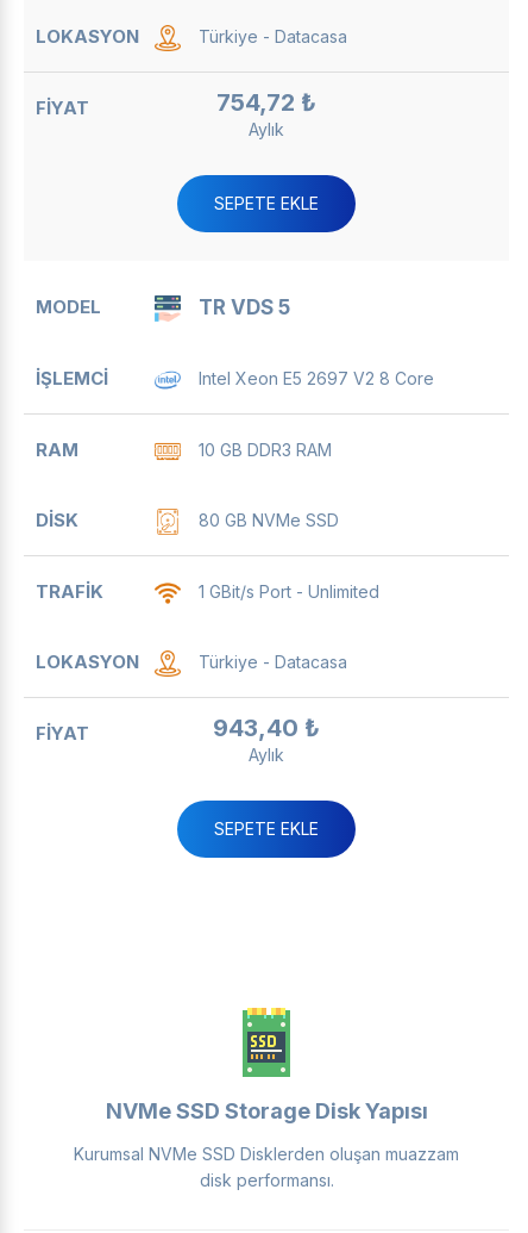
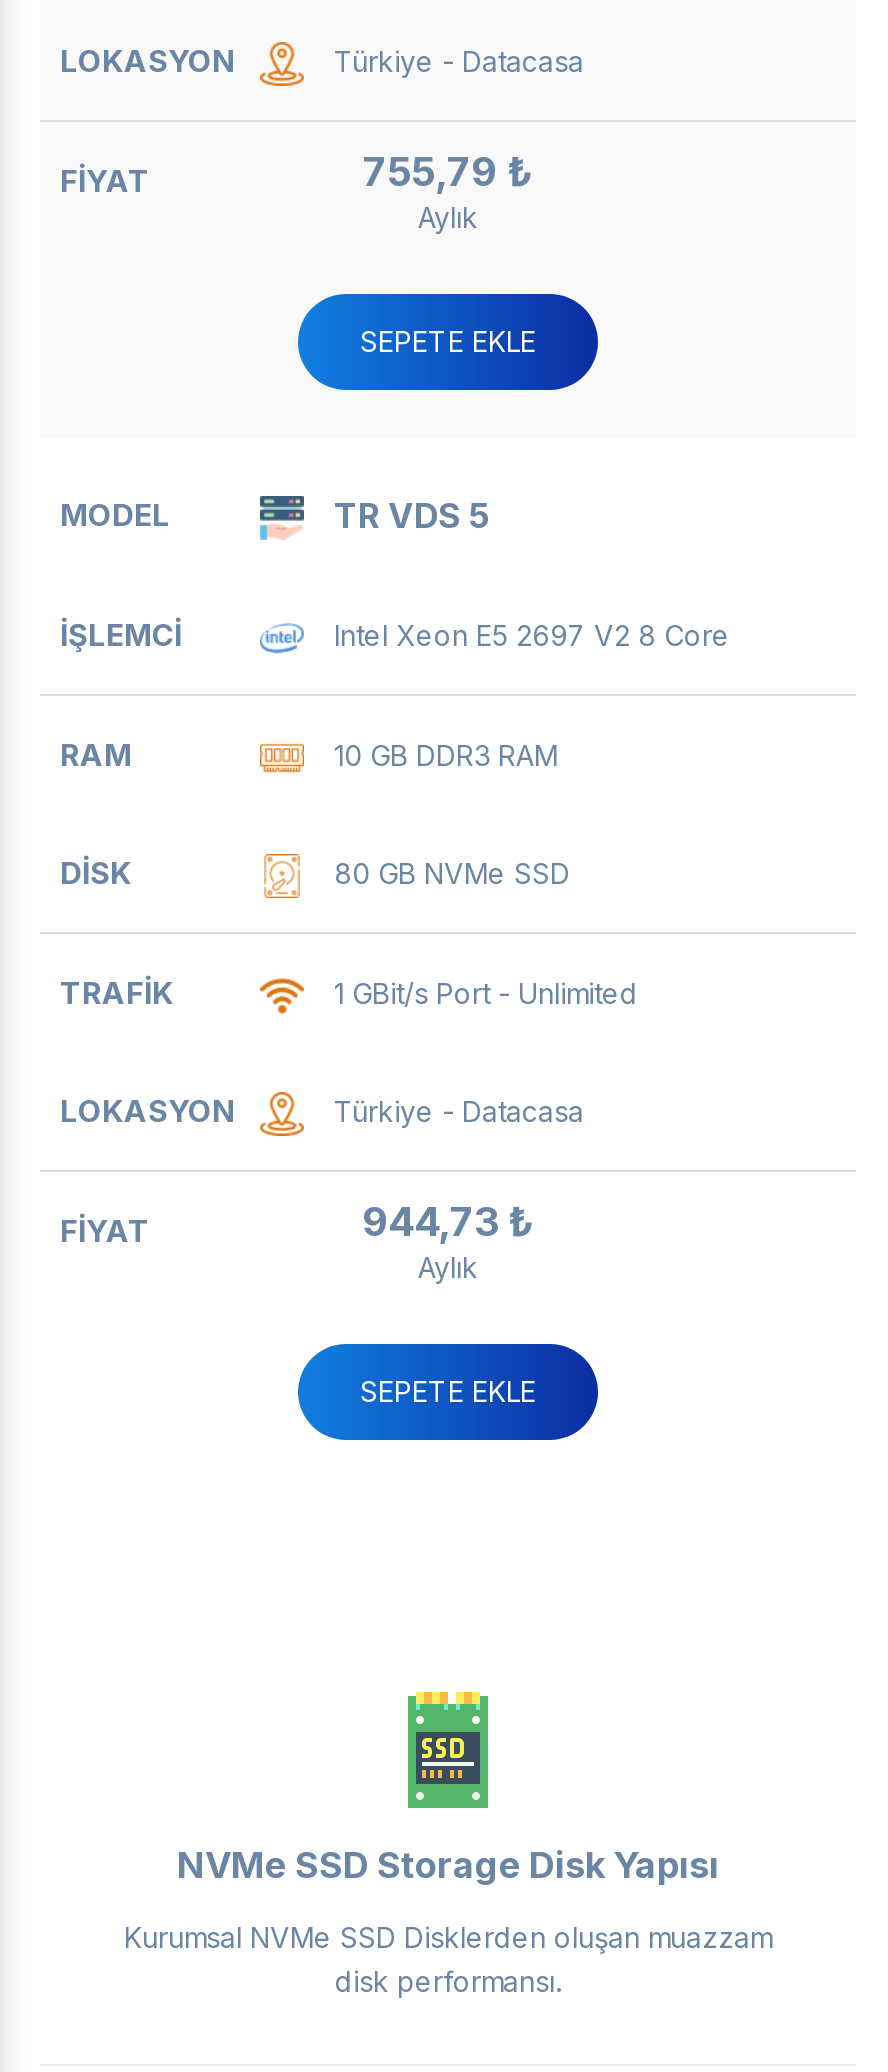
- 754,72 ₺
+ 755,79 ₺

- 943,40 ₺
+ 944,73 ₺
